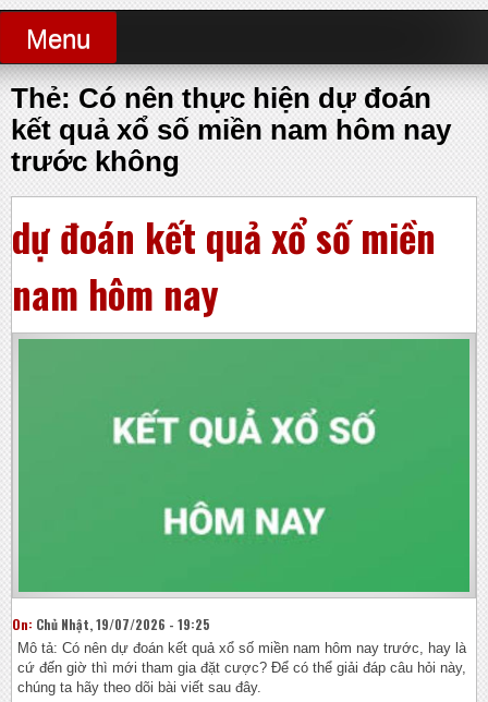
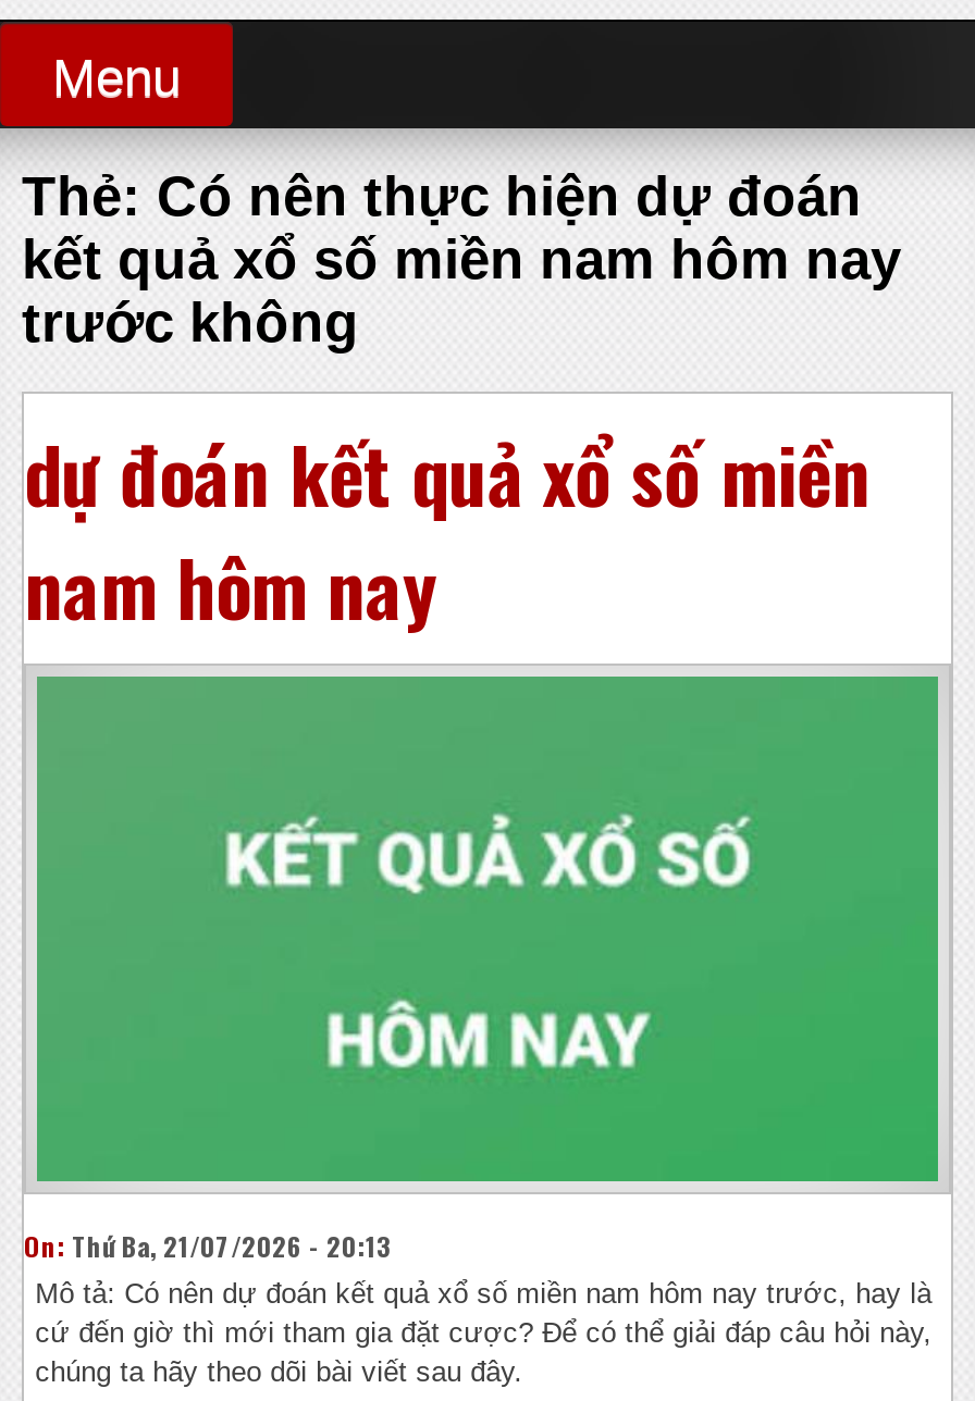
- On: Chủ Nhật, 19/07/2026 - 19:25
+ On: Thứ Ba, 21/07/2026 - 20:13
